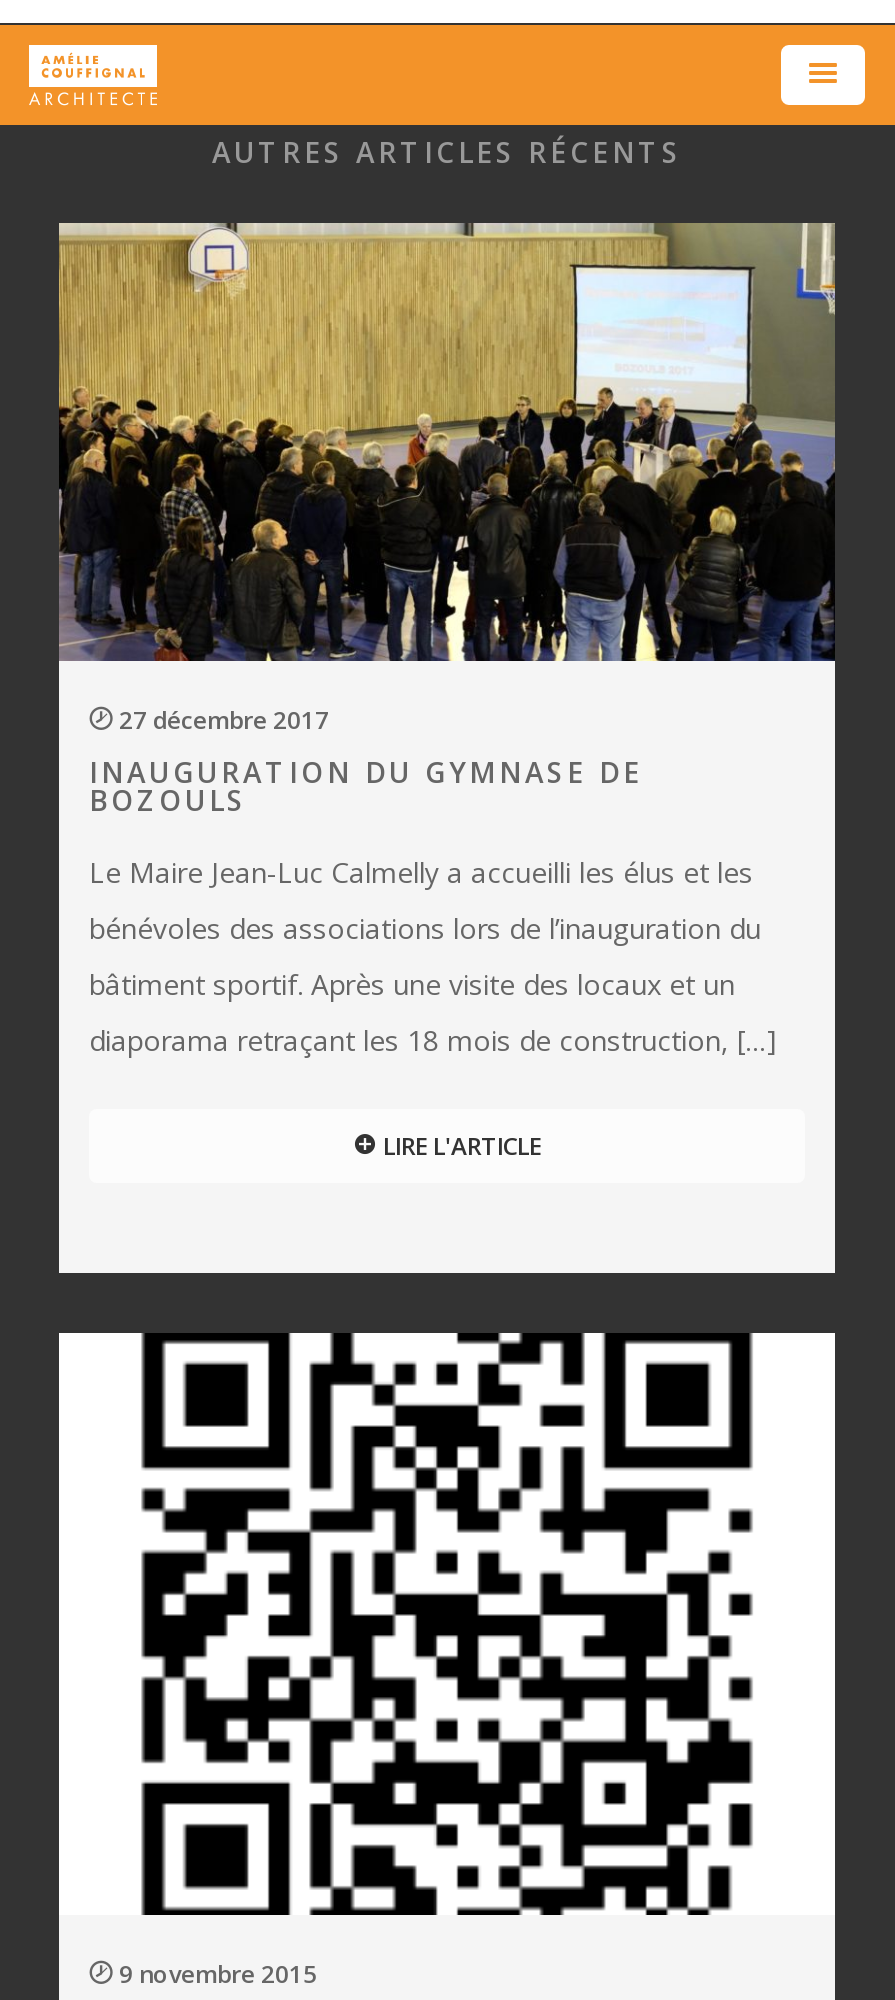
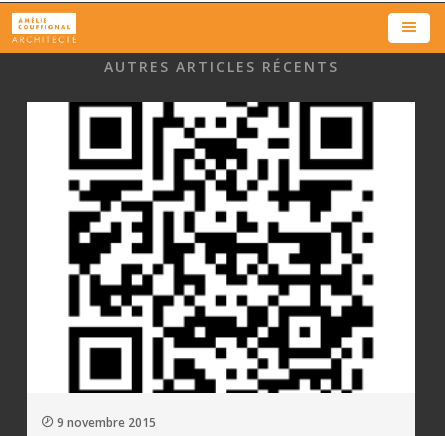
- [image]
- 27 décembre 2017
- INAUGURATION DU GYMNASE DE
- BOZOULS
- Le Maire Jean-Luc Calmelly a accueilli les élus et les
- bénévoles des associations lors de l’inauguration du
- bâtiment sportif. Après une visite des locaux et un
- diaporama retraçant les 18 mois de construction, […]
- LIRE L'ARTICLE
